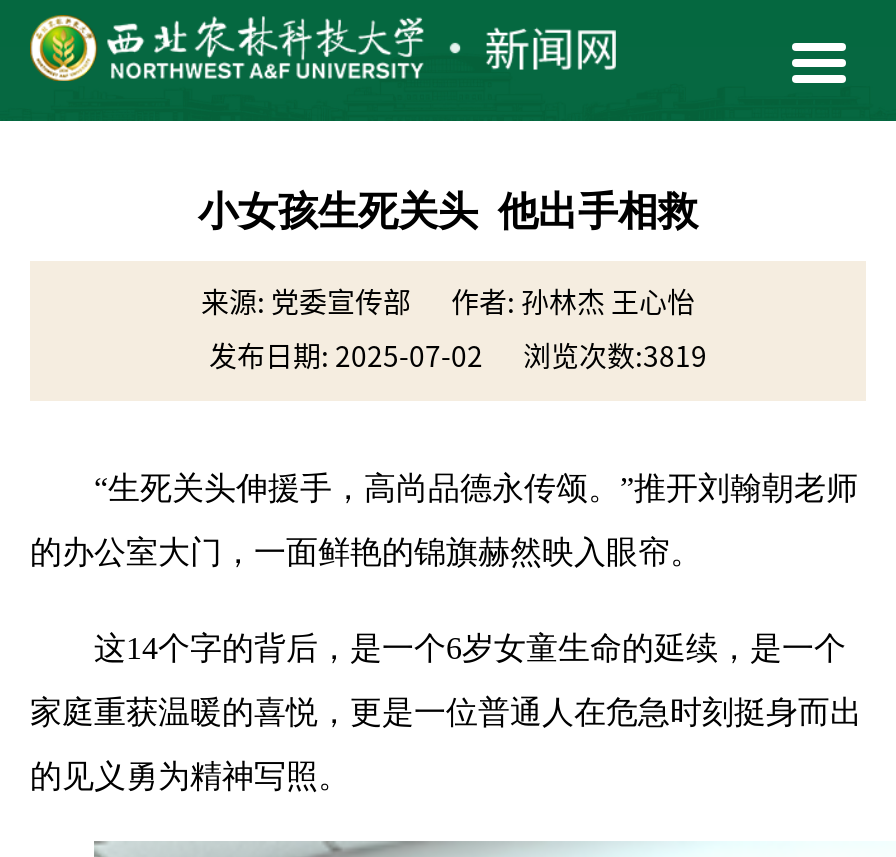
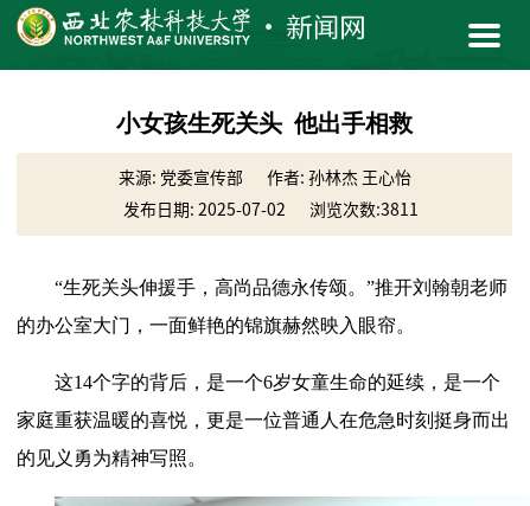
- 发布日期: 2025-07-02 浏览次数:3819
+ 发布日期: 2025-07-02 浏览次数:3811
